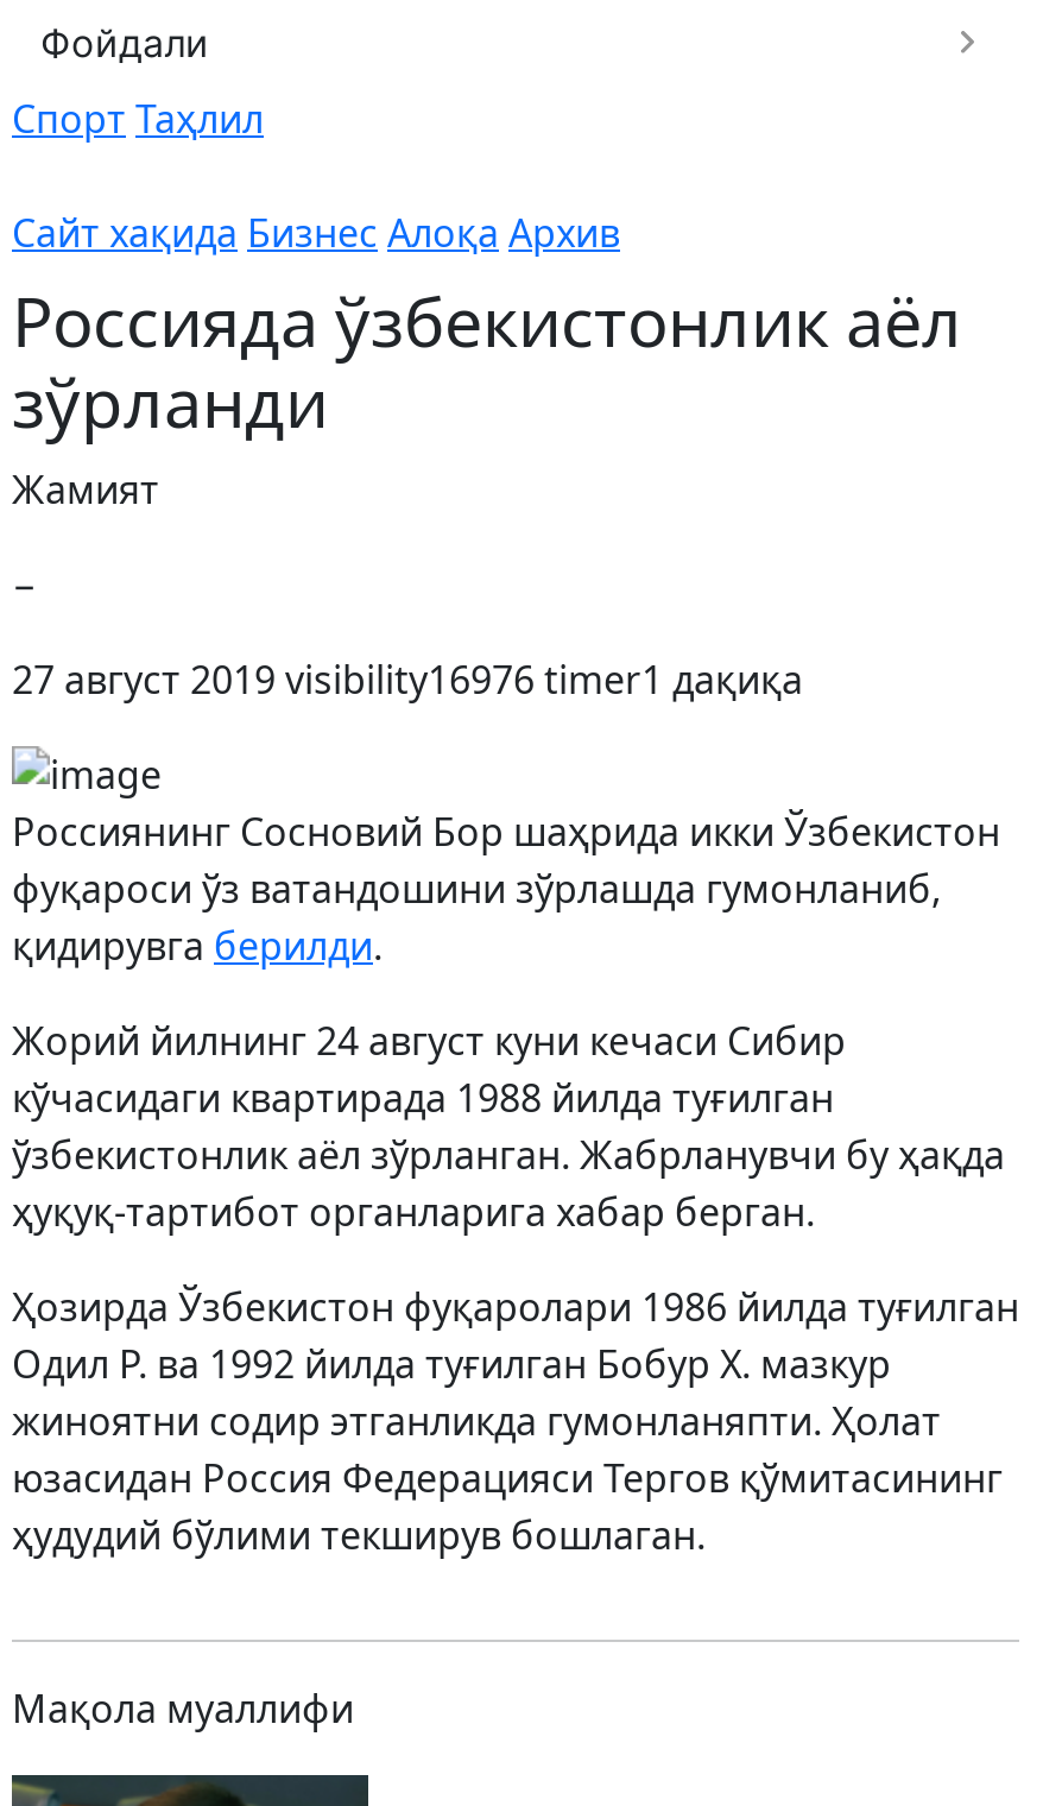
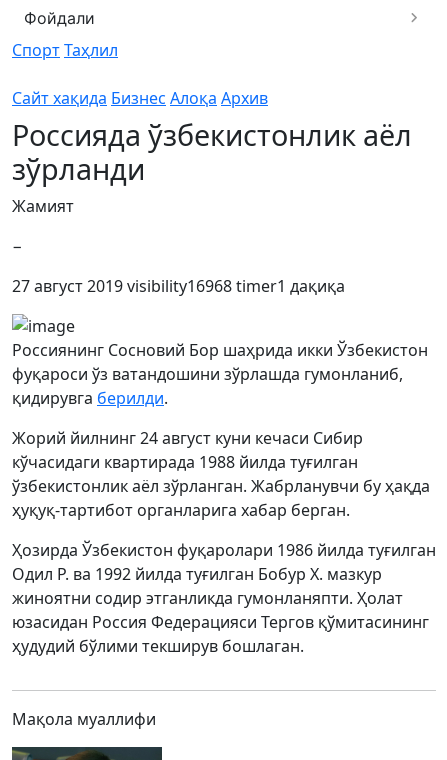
- 27 август 2019 visibility16976 timer1 дақиқа
+ 27 август 2019 visibility16968 timer1 дақиқа
